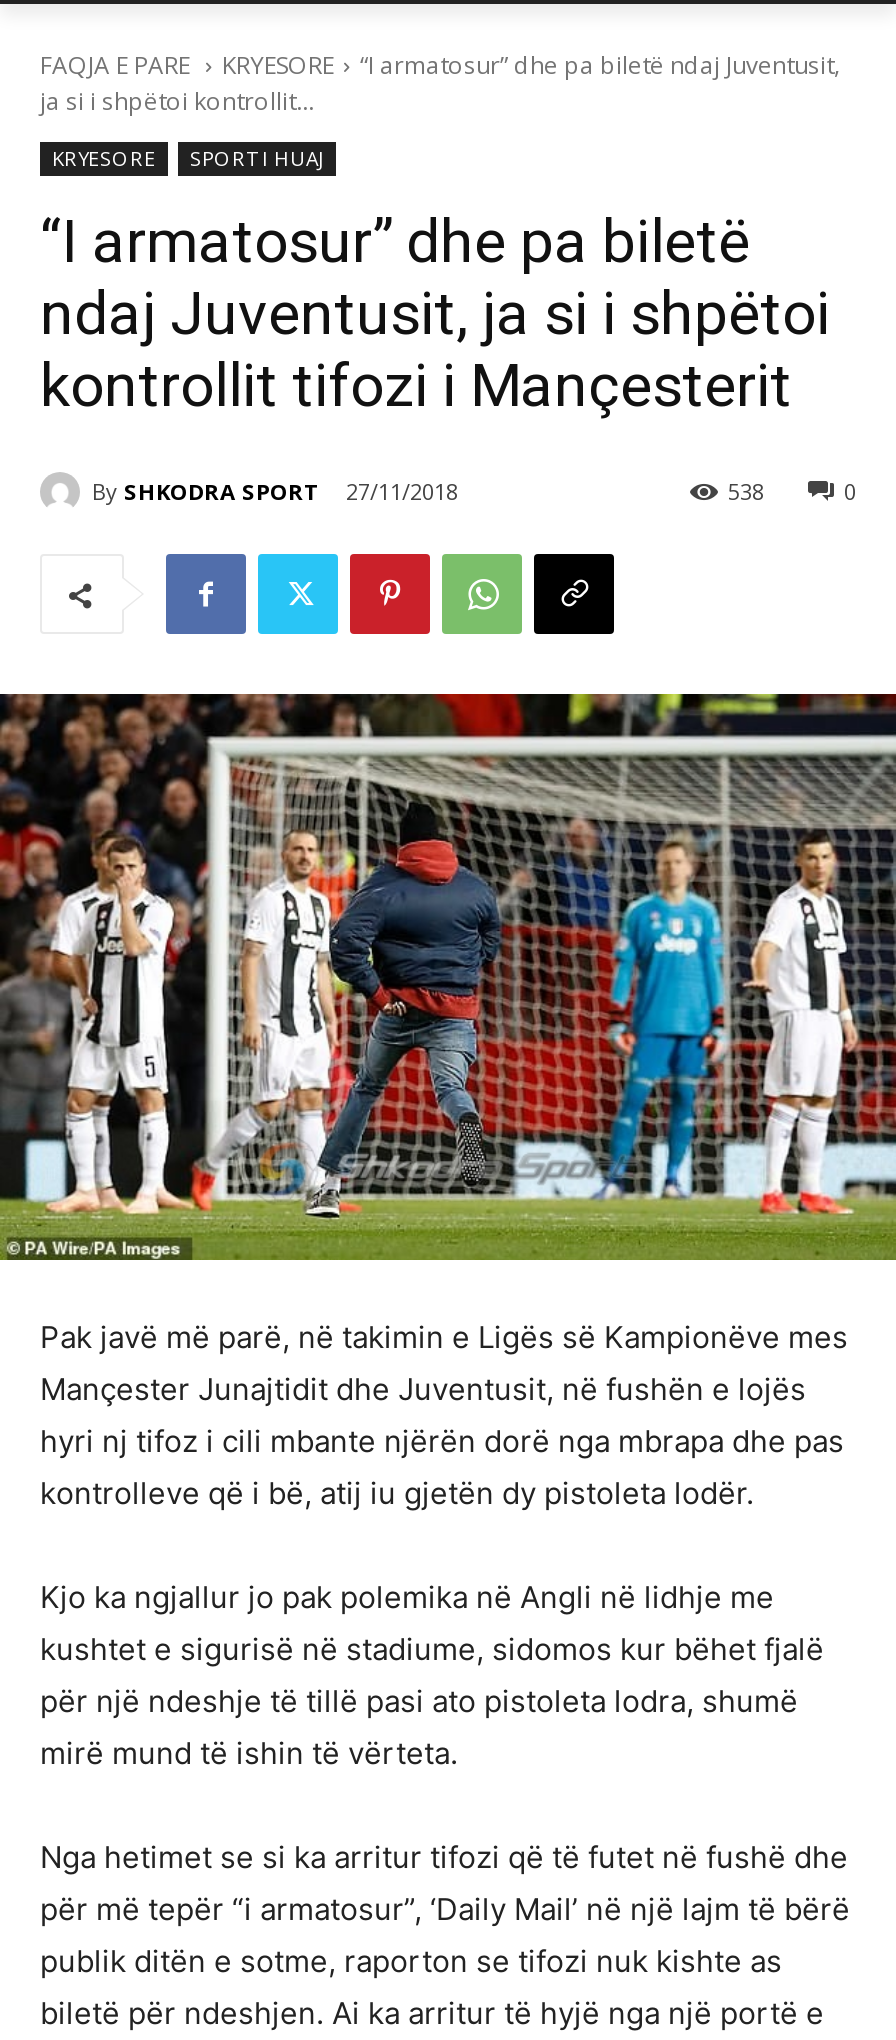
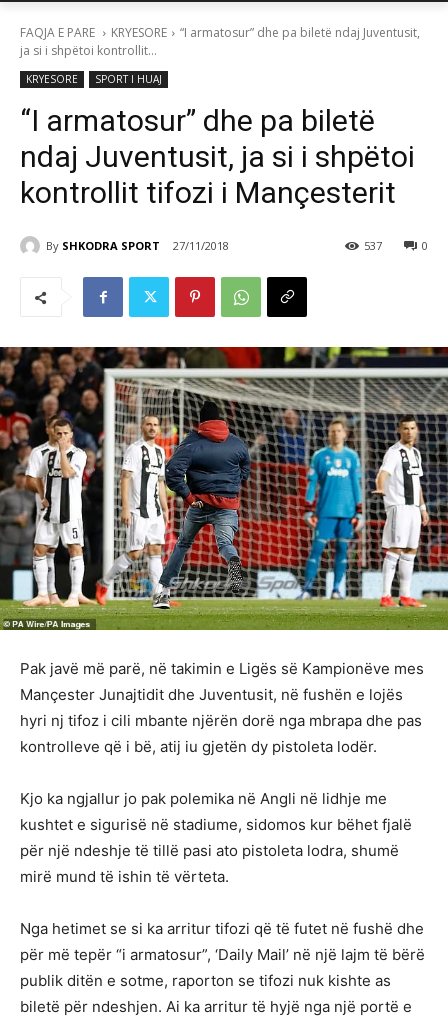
- 538
+ 537
